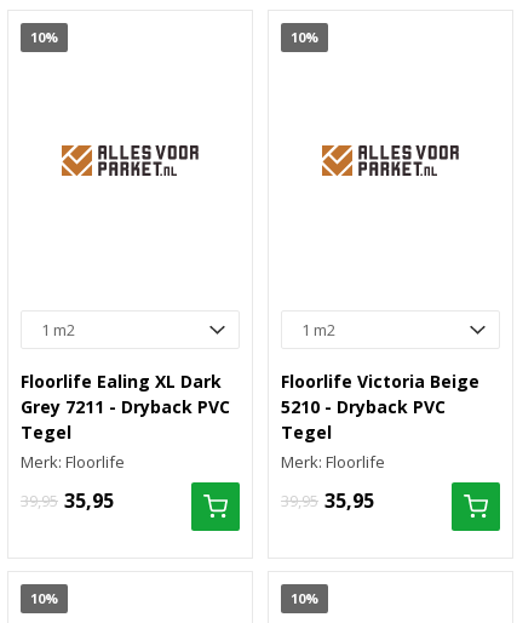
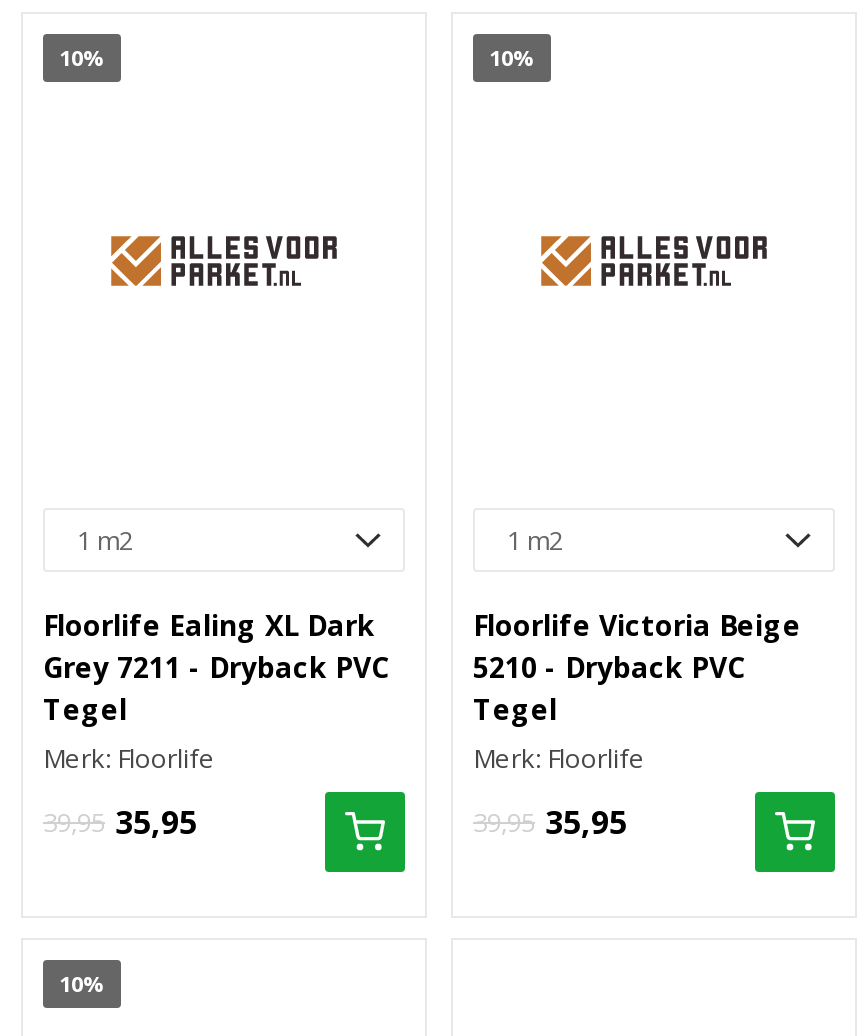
- 10%
